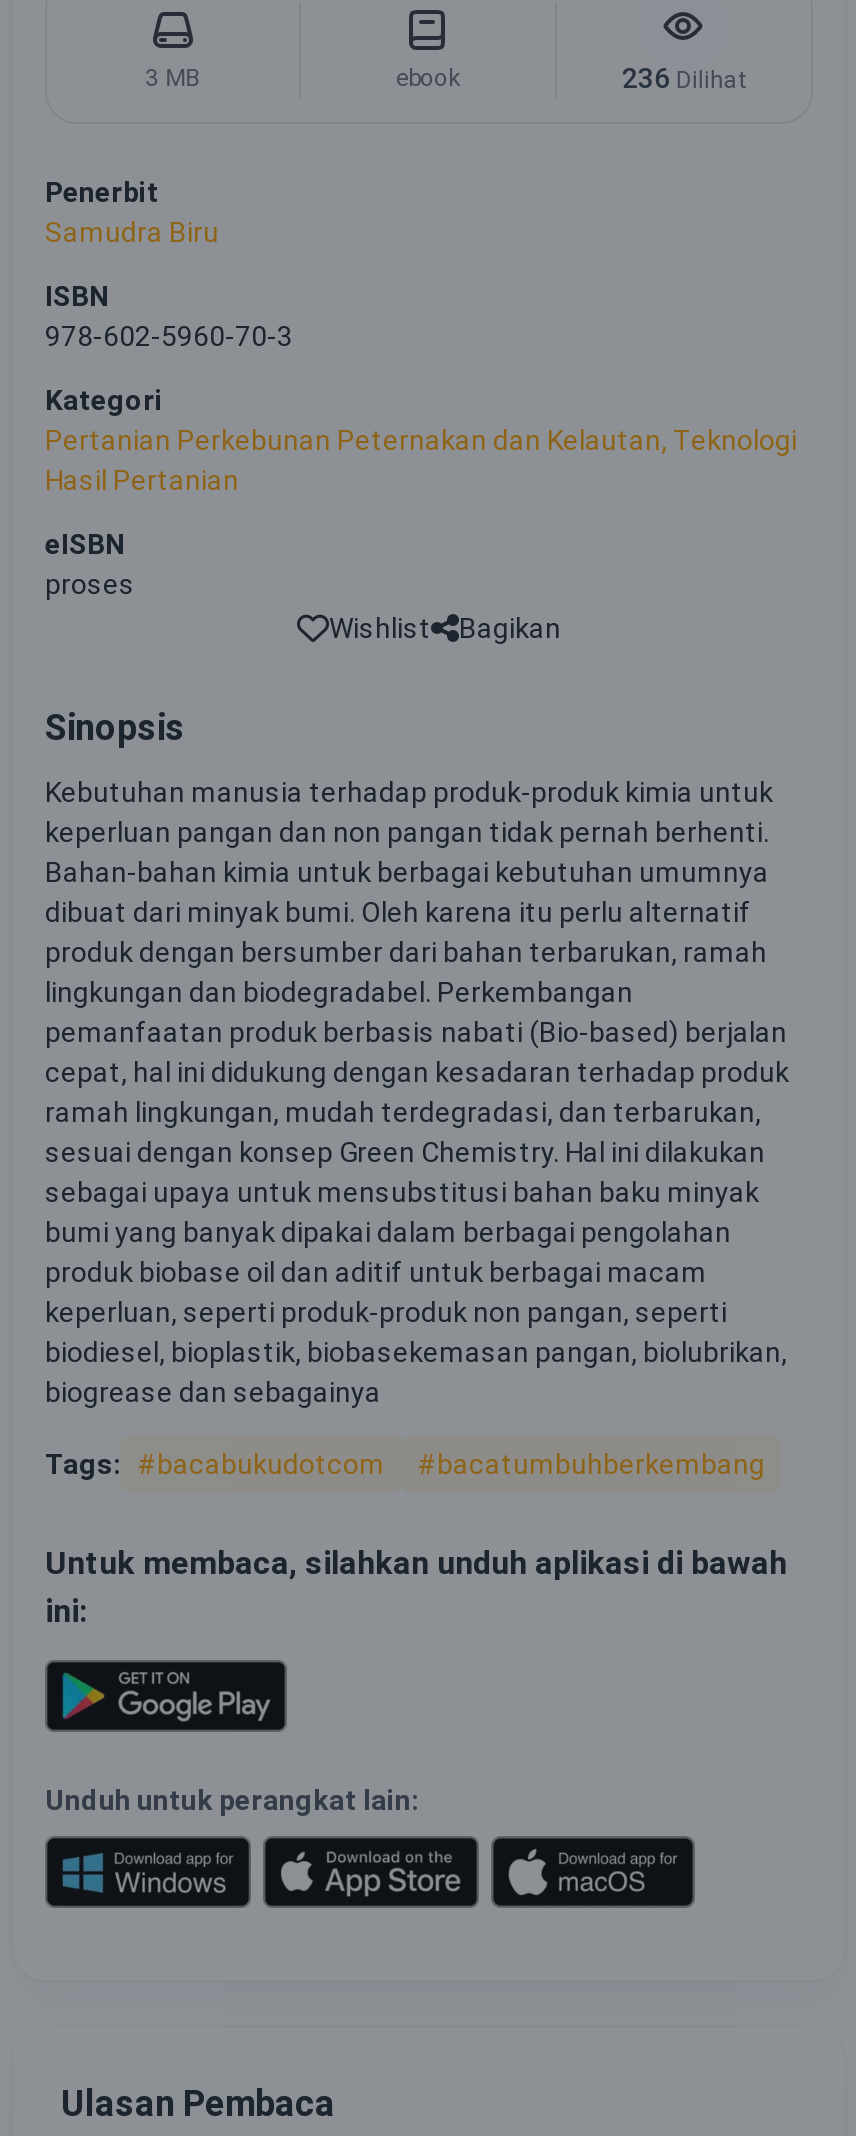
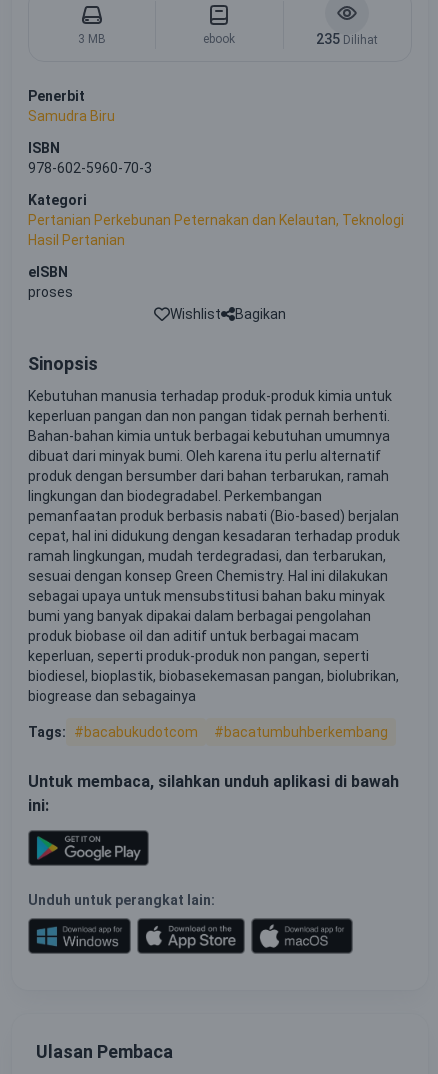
- 236 Dilihat
+ 235 Dilihat
